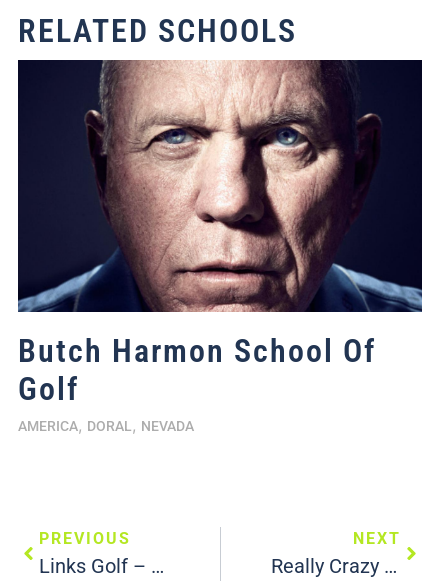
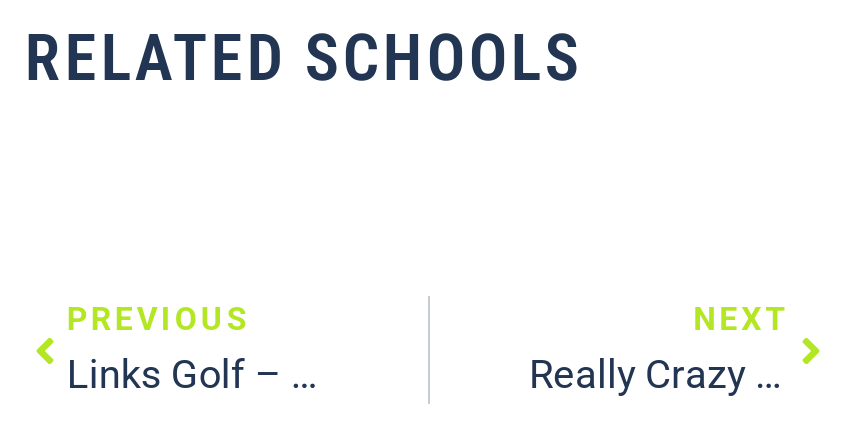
- [image]
- Butch Harmon School Of
- Golf
- AMERICA, DORAL, NEVADA
